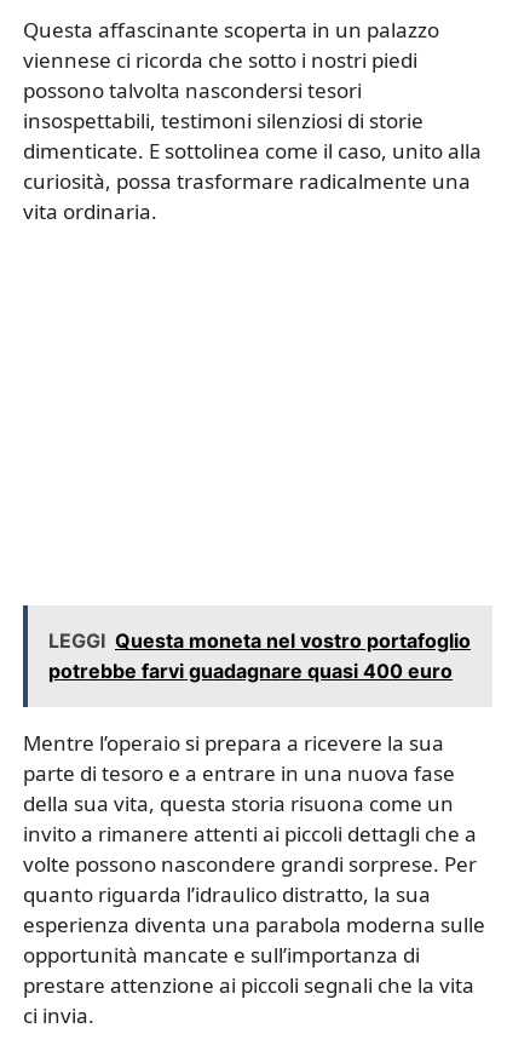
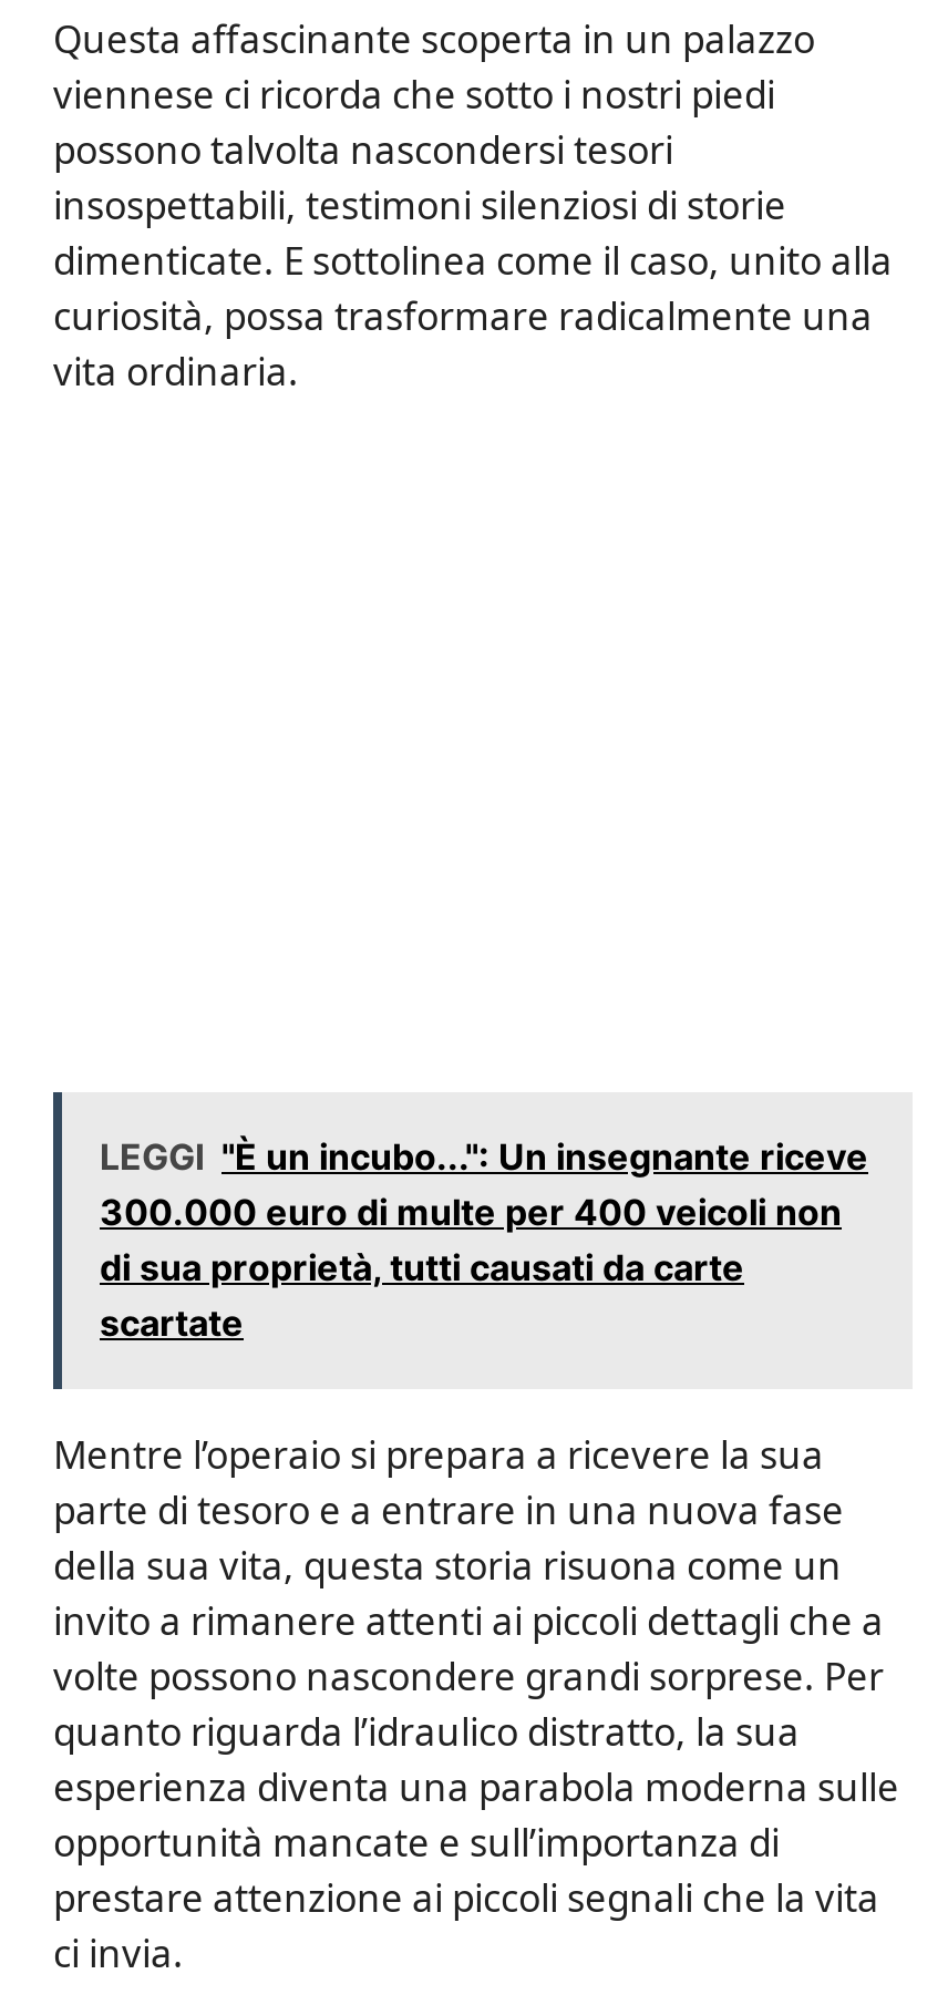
- LEGGI Questa moneta nel vostro portafoglio
- potrebbe farvi guadagnare quasi 400 euro
+ LEGGI "È un incubo...": Un insegnante riceve
+ 300.000 euro di multe per 400 veicoli non
+ di sua proprietà, tutti causati da carte
+ scartate
